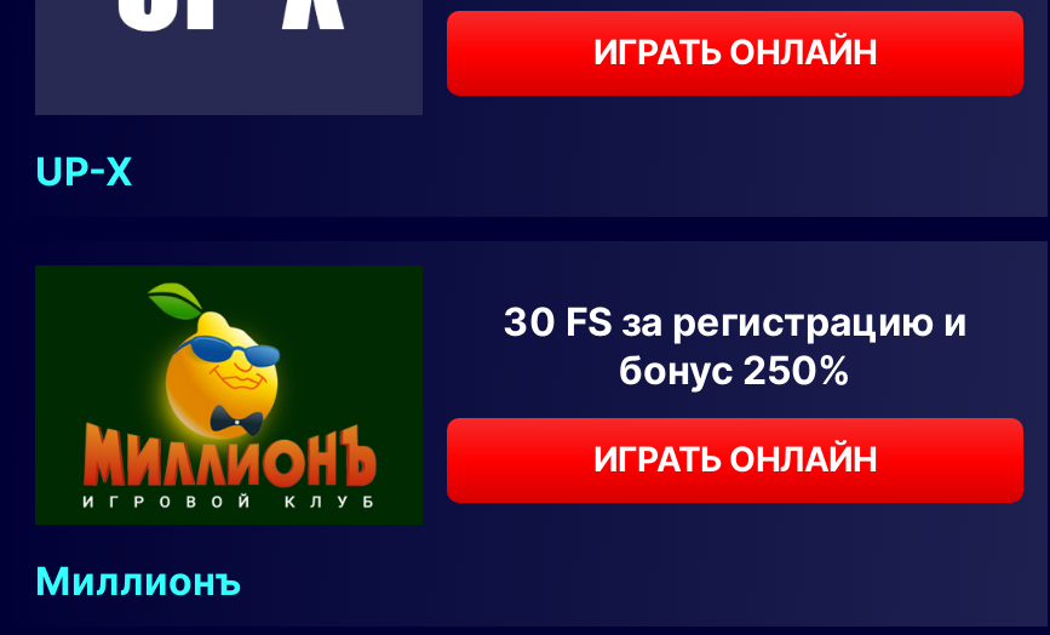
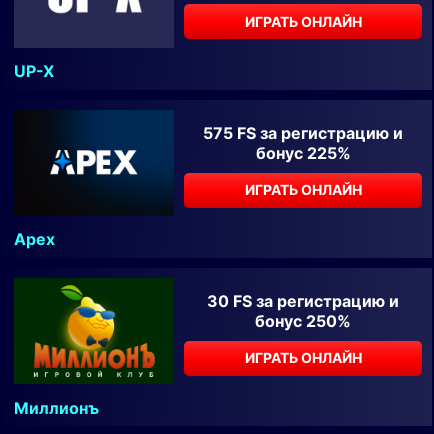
+ [image]
+ 575 FS за регистрацию и
+ бонус 225%
+ ИГРАТЬ ОНЛАЙН
+ Apex
